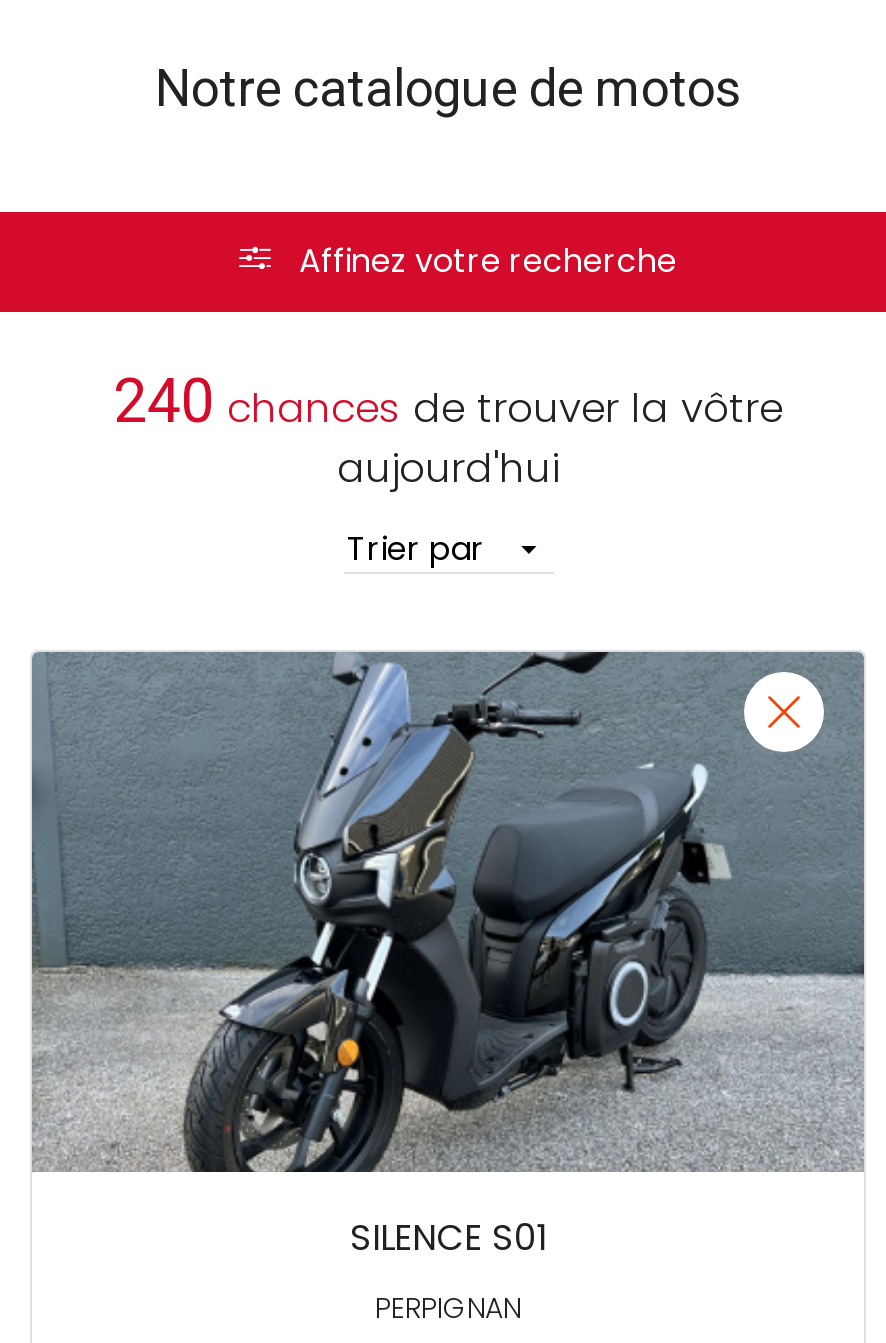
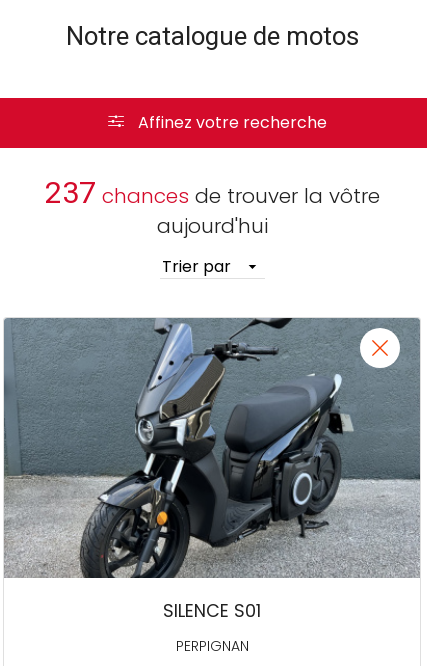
- 240 chances de trouver la vôtre
+ 237 chances de trouver la vôtre
